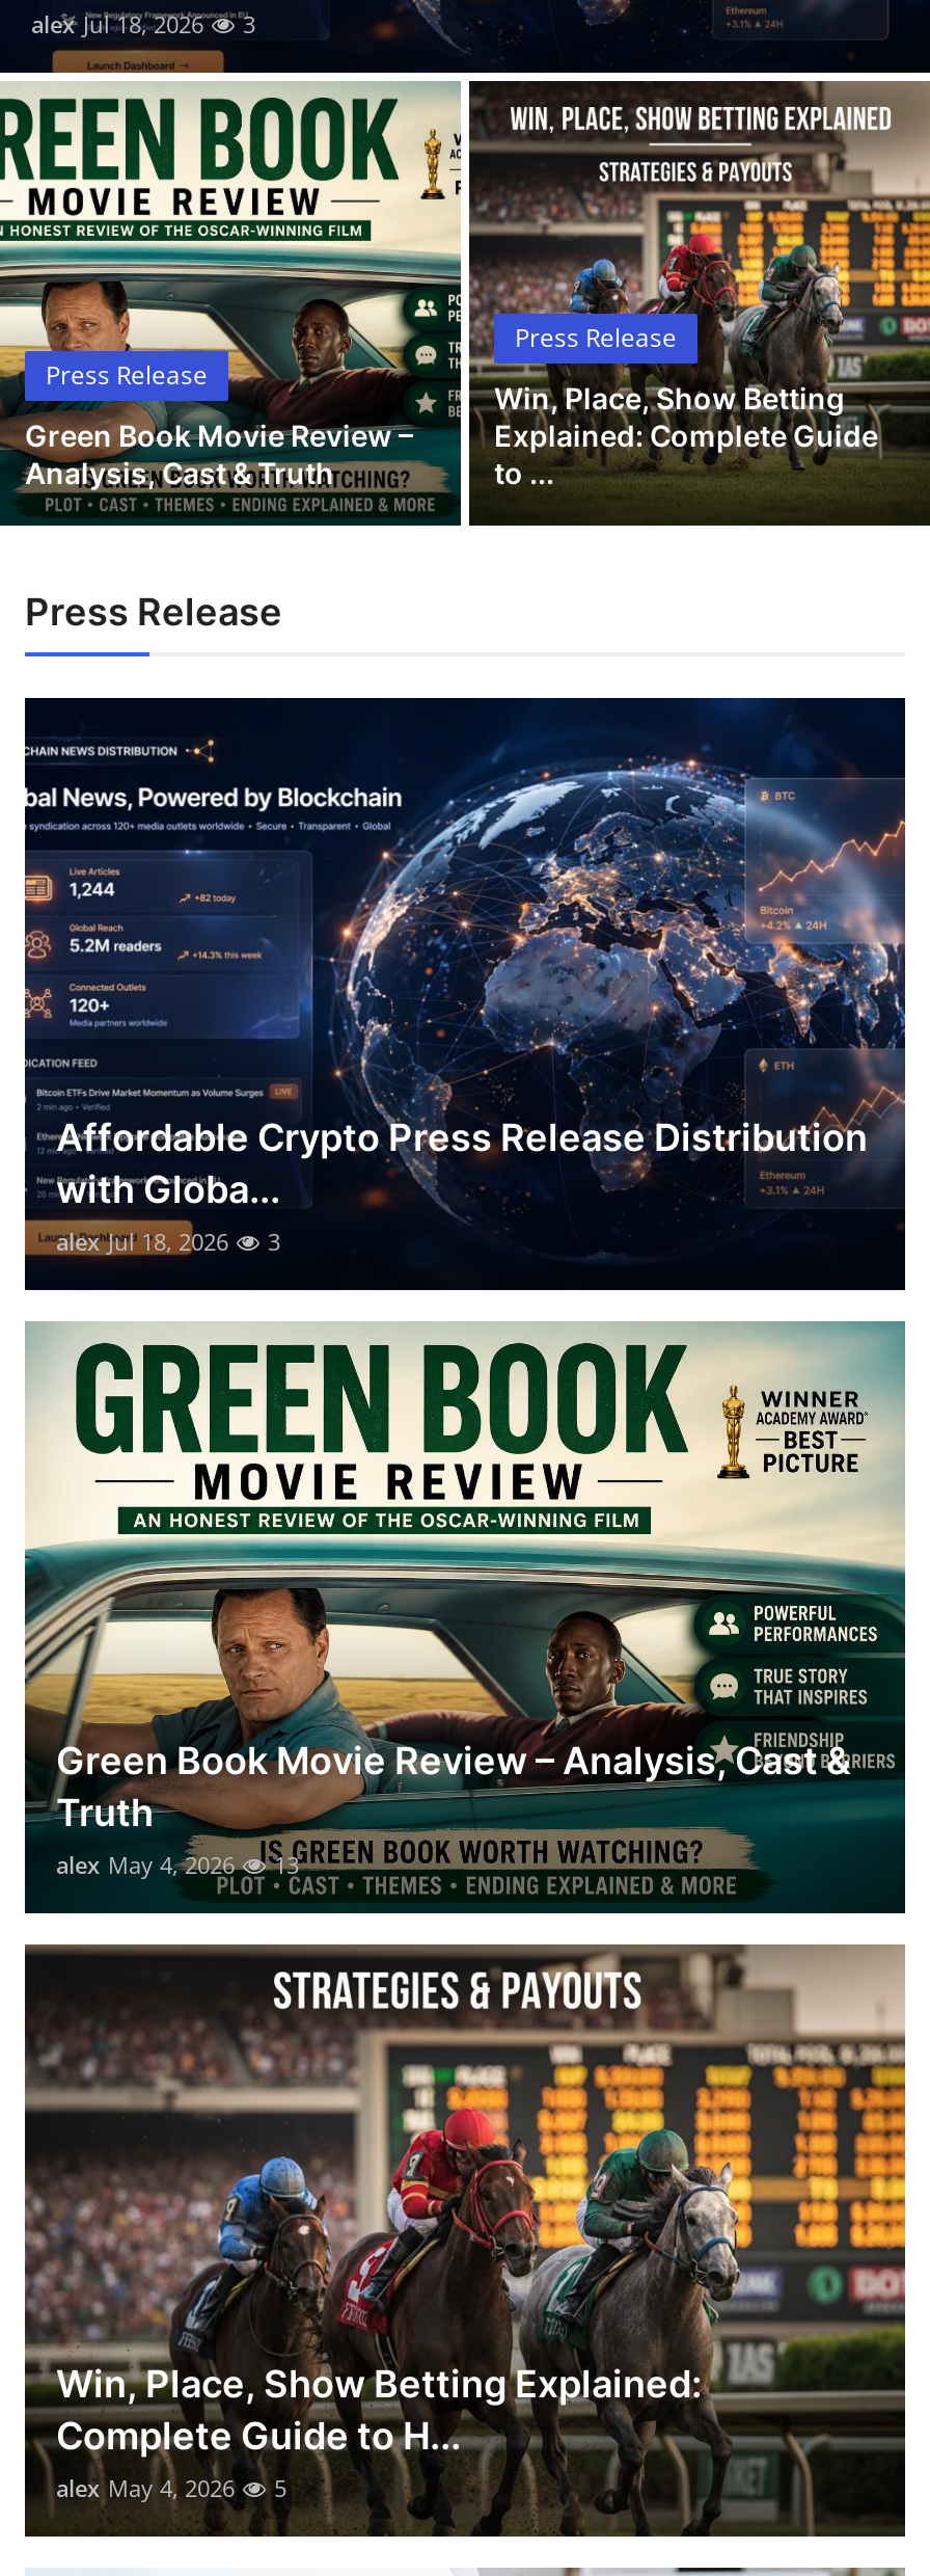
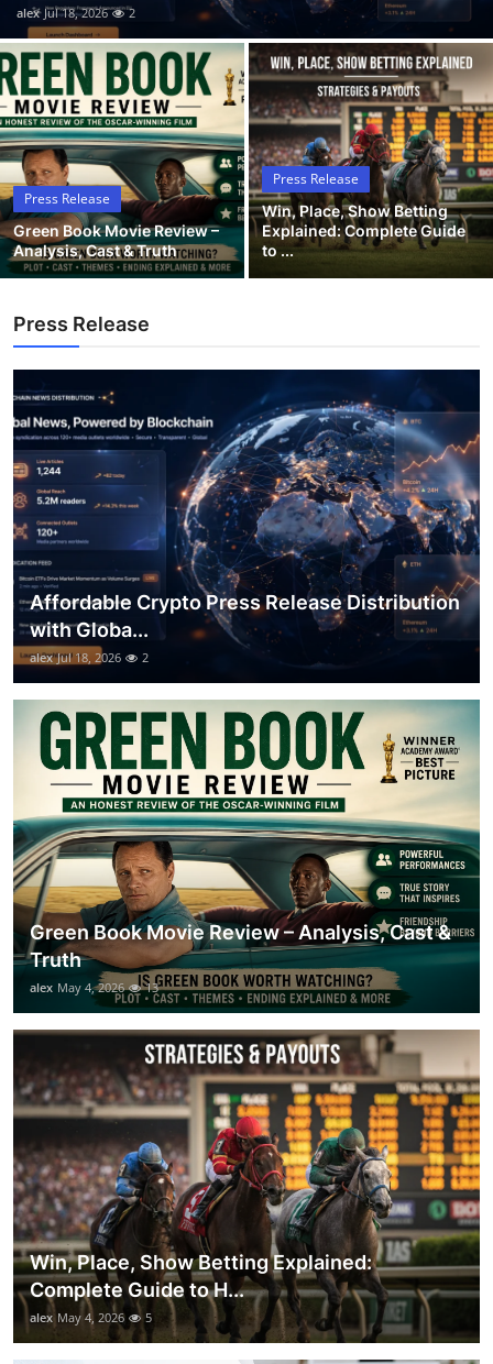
- 3
+ 2

- 3
+ 2
